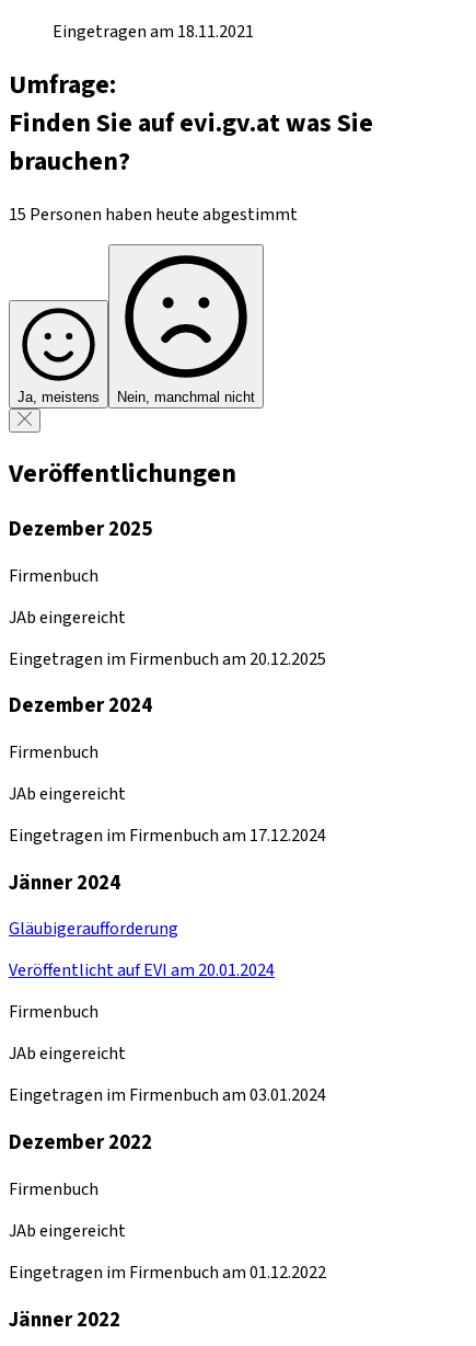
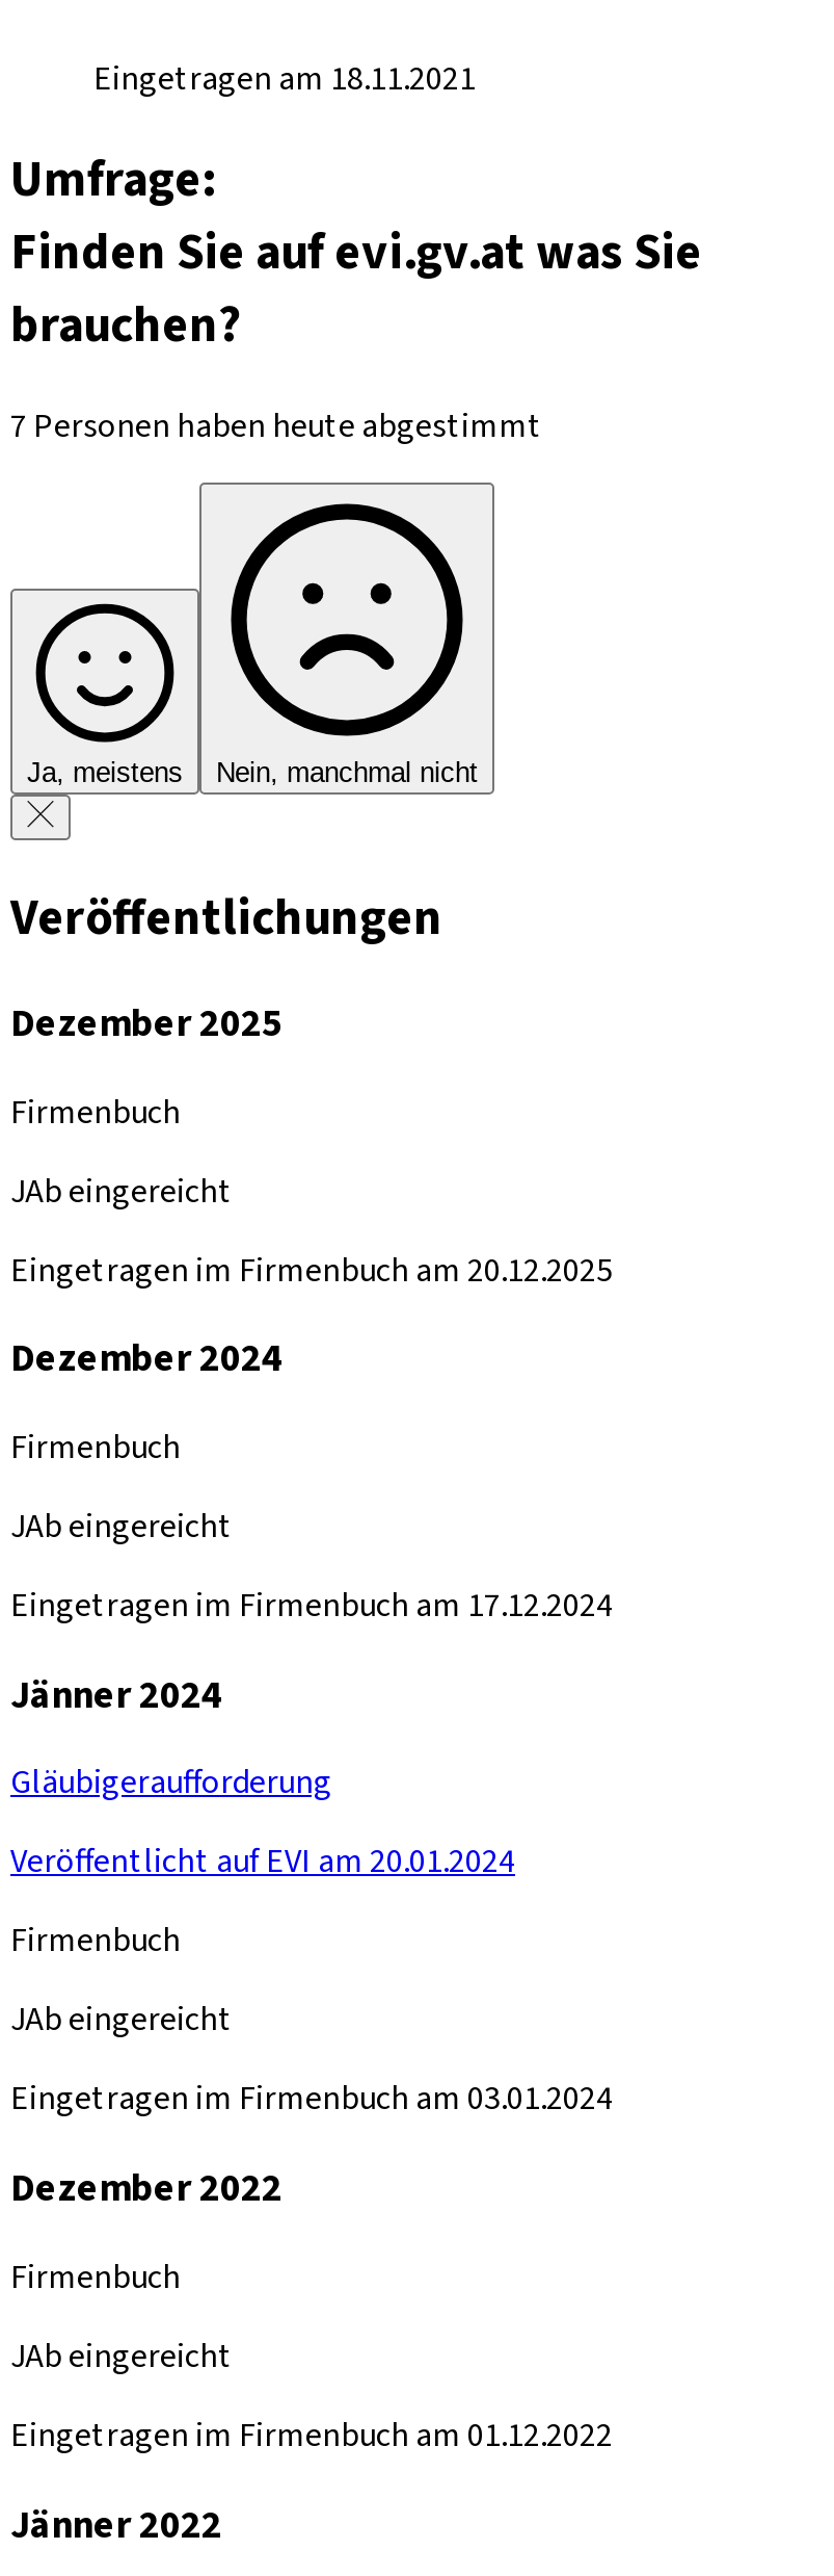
- 15 Personen haben heute abgestimmt
+ 7 Personen haben heute abgestimmt
